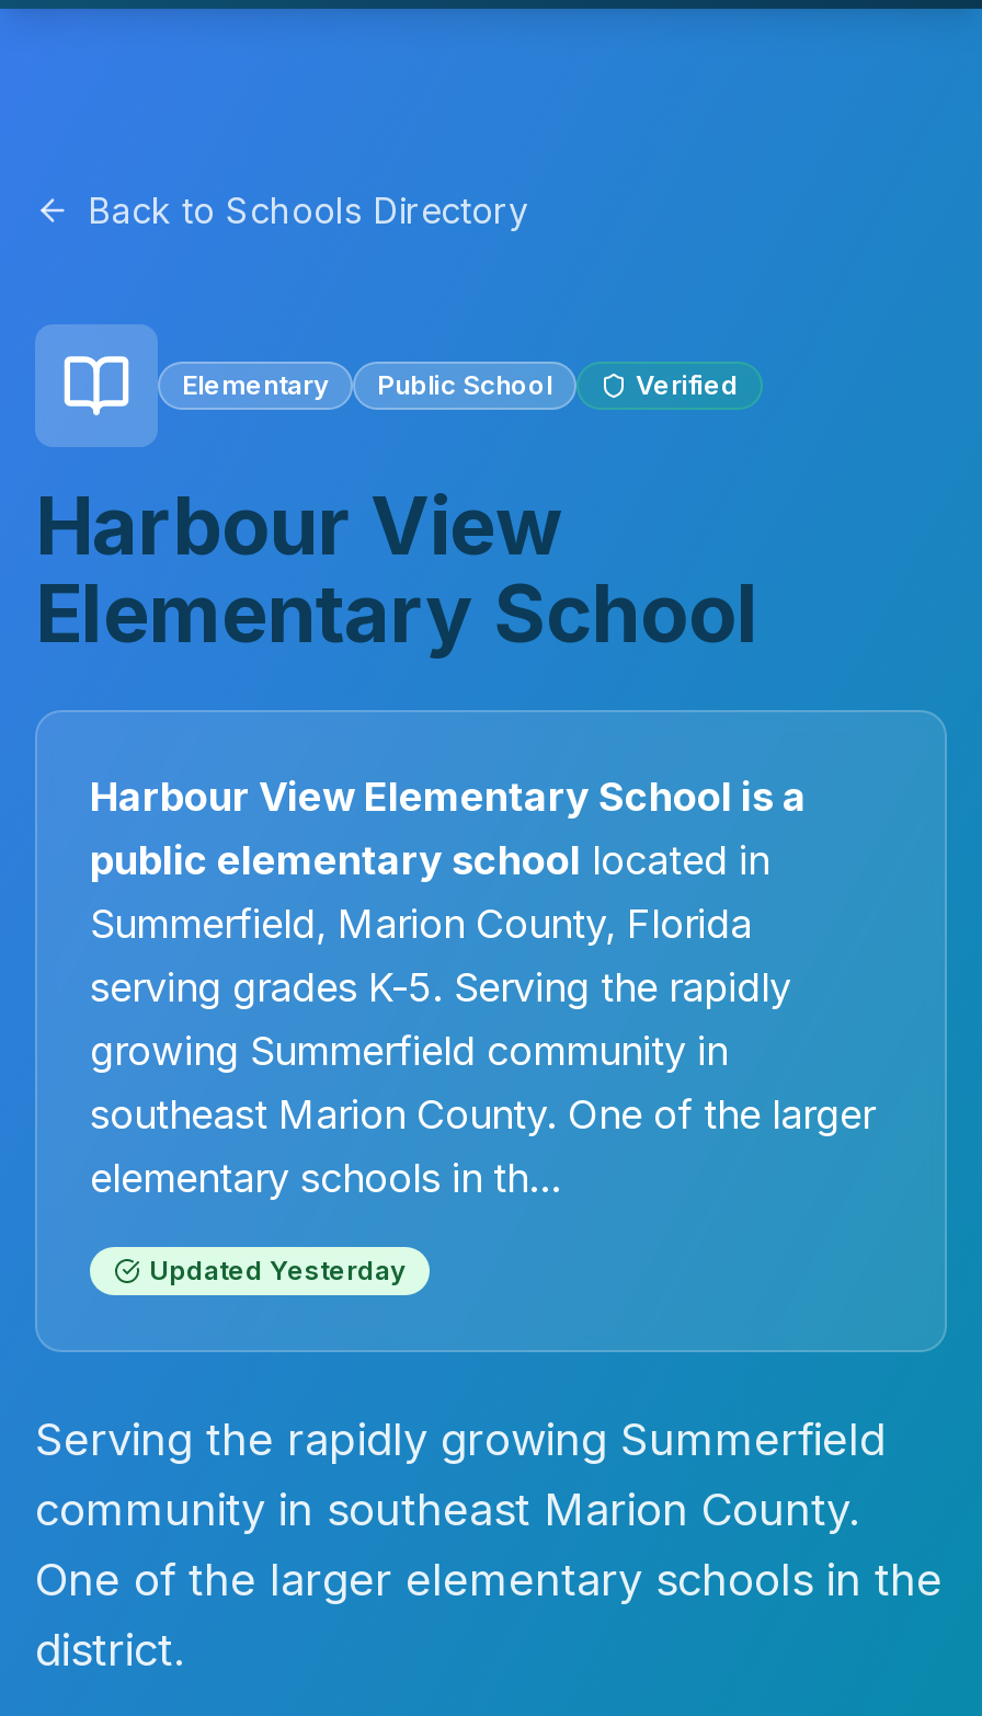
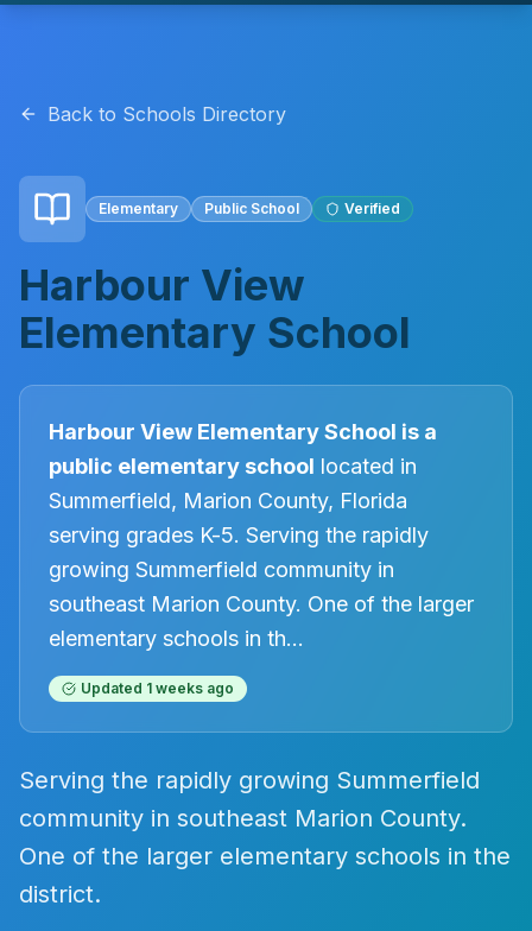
- Updated Yesterday
+ Updated 1 weeks ago
